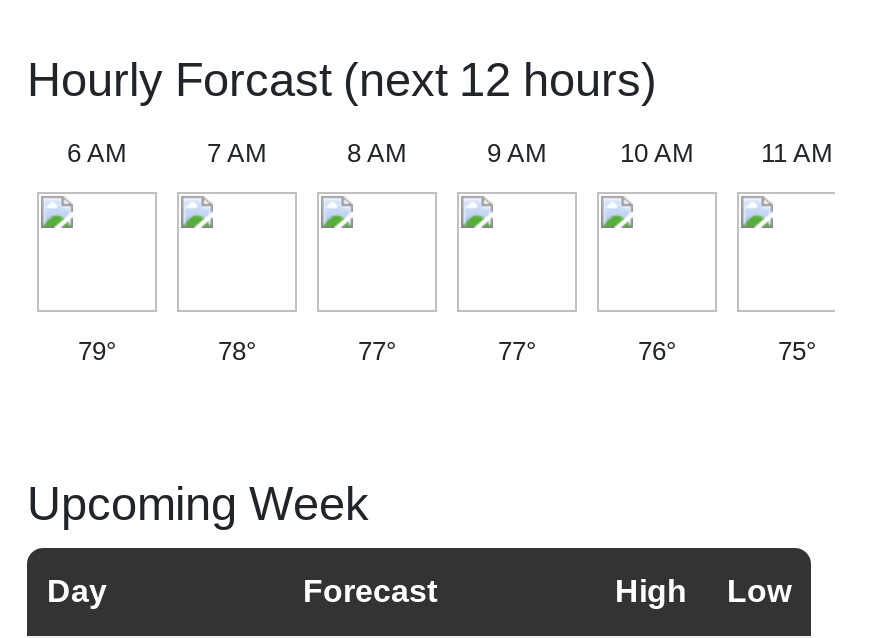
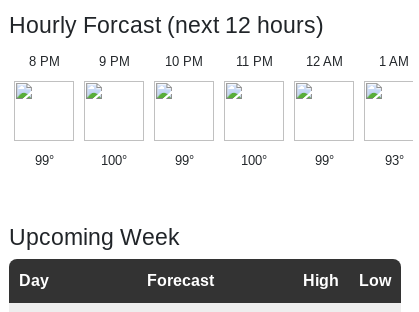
- 6 AM
- 7 AM
- 8 AM
- 9 AM
- 10 AM
- 11 AM
+ 8 PM
+ 9 PM
+ 10 PM
+ 11 PM
+ 12 AM
+ 1 AM

- 79°
- 78°
- 77°
- 77°
- 76°
- 75°
+ 99°
+ 100°
+ 99°
+ 100°
+ 99°
+ 93°
